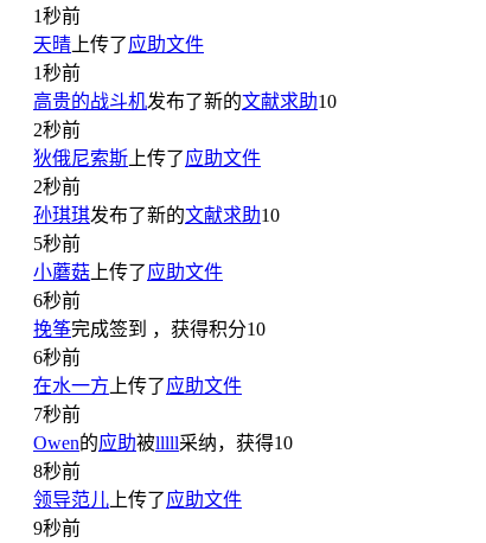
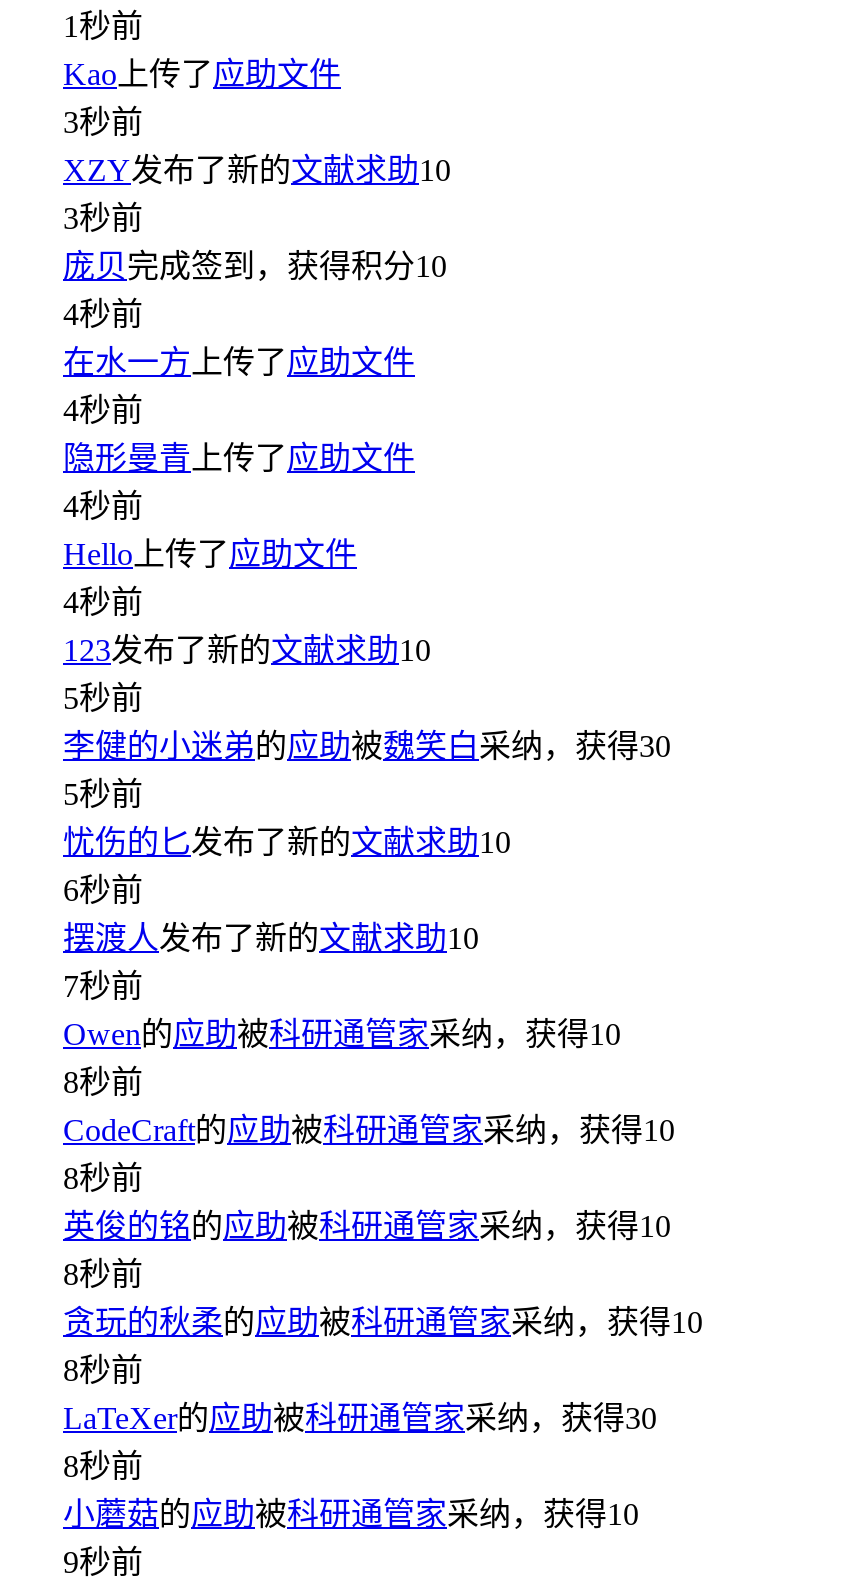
- 天晴上传了应助文件
- 1秒前
- 高贵的战斗机发布了新的文献求助10
- 2秒前
- 狄俄尼索斯上传了应助文件
- 2秒前
- 孙琪琪发布了新的文献求助10
+ Kao上传了应助文件
+ 3秒前
+ XZY发布了新的文献求助10
+ 3秒前
+ 庞贝完成签到，获得积分10
+ 4秒前
+ 4秒前
+ 隐形曼青上传了应助文件
+ 4秒前
+ Hello上传了应助文件
+ 4秒前
+ 123发布了新的文献求助10

- 小蘑菇上传了应助文件
+ 李健的小迷弟的应助被魏笑白采纳，获得30
+ 5秒前
+ 忧伤的匕发布了新的文献求助10

- 挽筝完成签到，获得积分10
- 6秒前
+ 摆渡人发布了新的文献求助10

moved up: 在水一方上传了应助文件

- Owen的应助被lllll采纳，获得10
+ Owen的应助被科研通管家采纳，获得10

- 领导范儿上传了应助文件
+ CodeCraft的应助被科研通管家采纳，获得10
+ 8秒前
+ 英俊的铭的应助被科研通管家采纳，获得10
+ 8秒前
+ 贪玩的秋柔的应助被科研通管家采纳，获得10
+ 8秒前
+ LaTeXer的应助被科研通管家采纳，获得30
+ 8秒前
+ 小蘑菇的应助被科研通管家采纳，获得10
